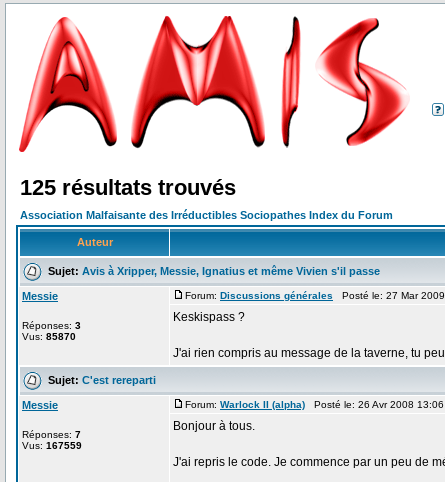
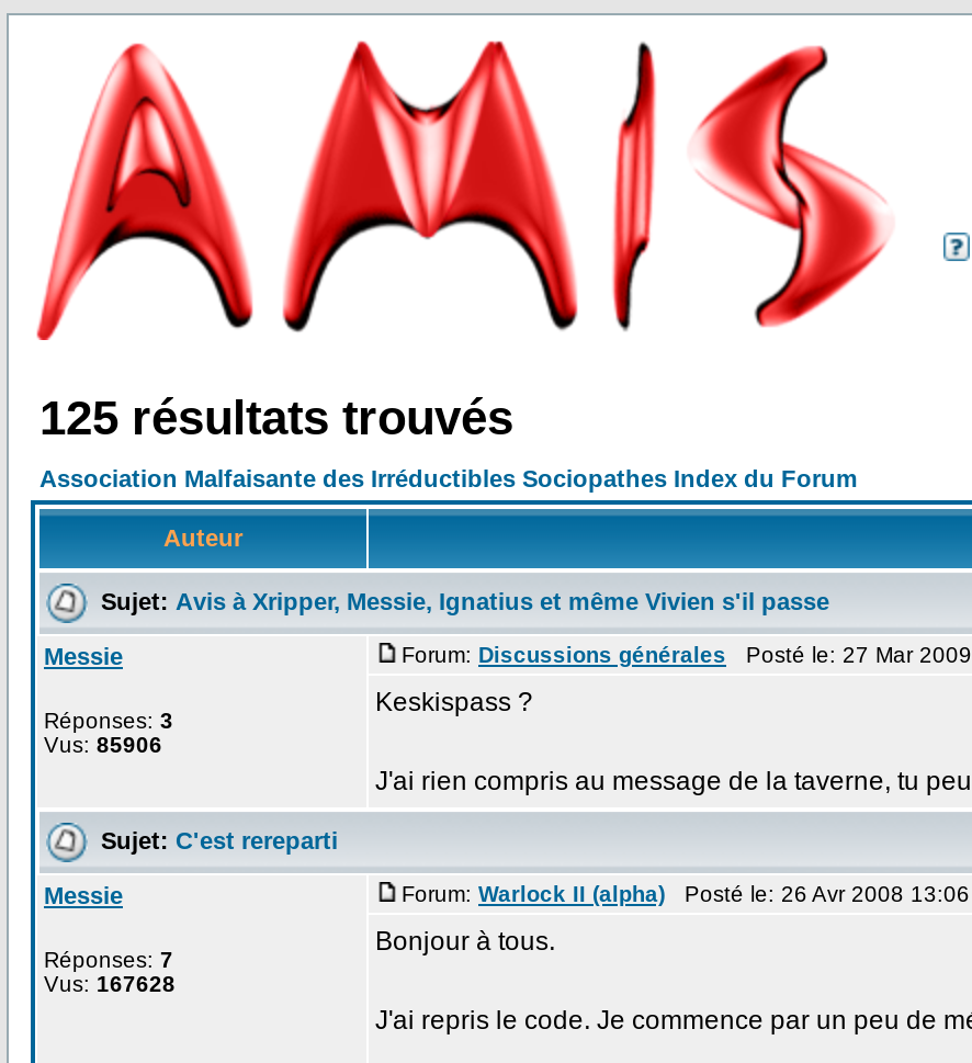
- Vus: 85870
+ Vus: 85906

- Vus: 167559
+ Vus: 167628
